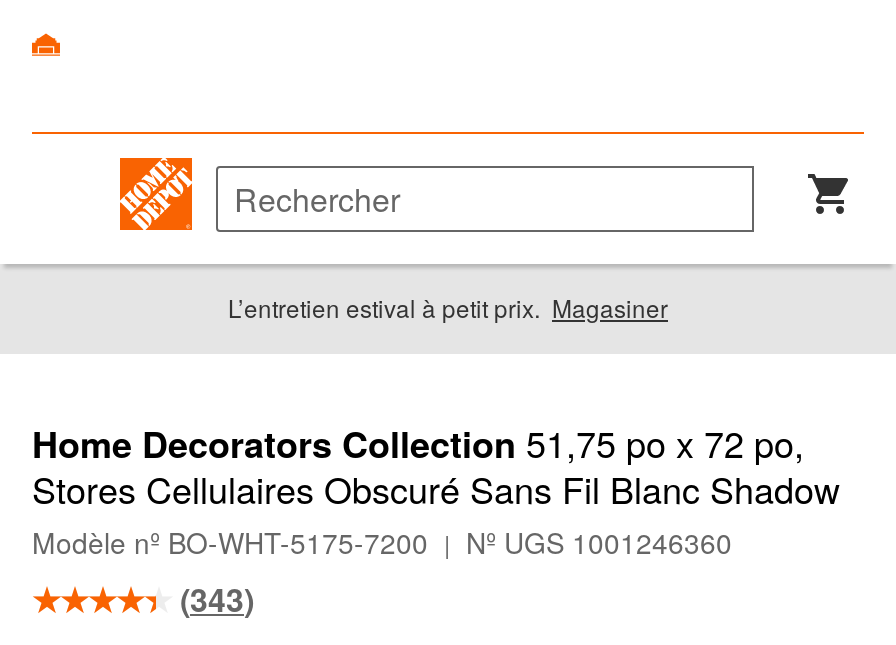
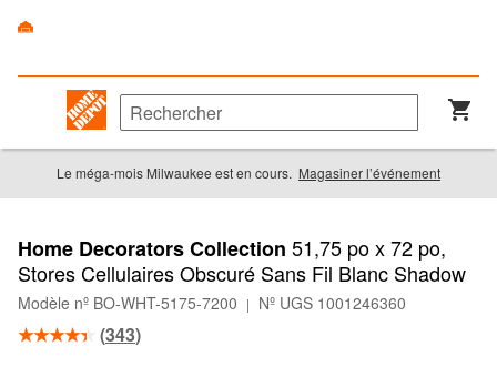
- L’entretien estival à petit prix. Magasiner
+ Le méga-mois Milwaukee est en cours. Magasiner l’événement
